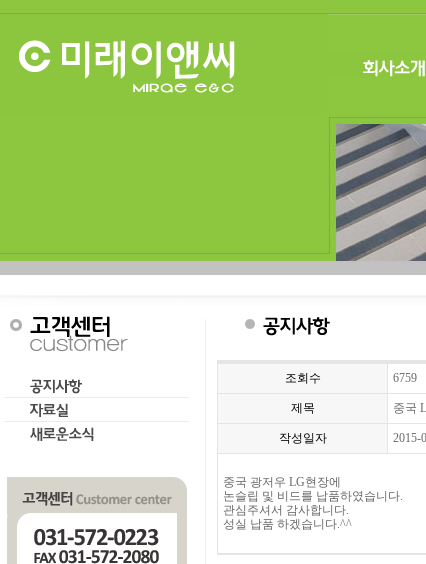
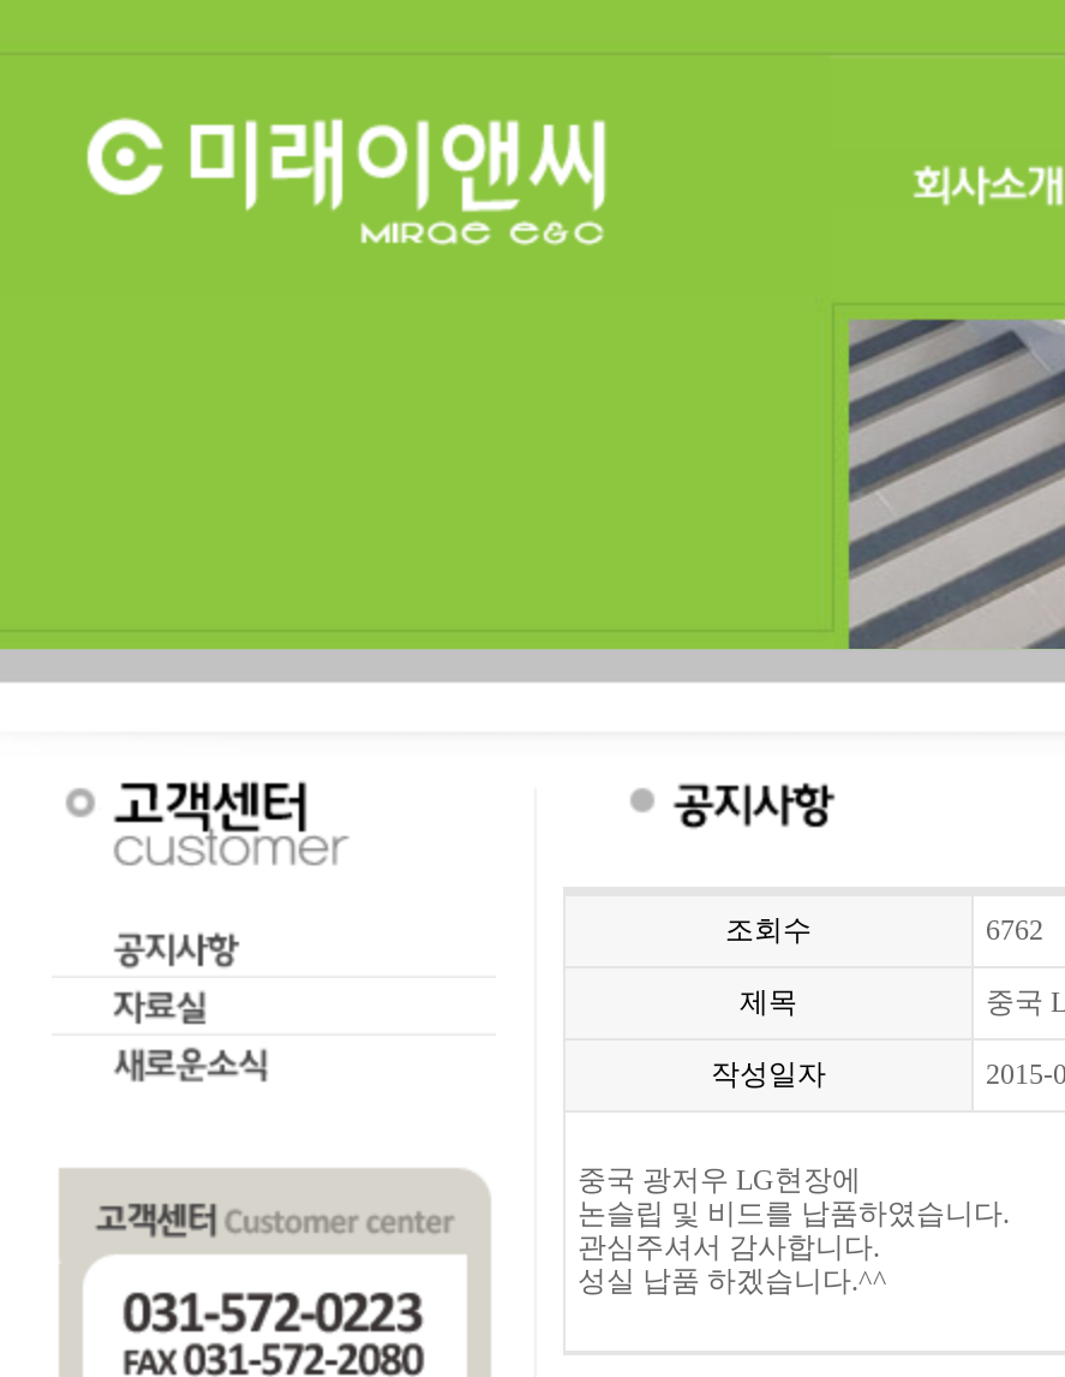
- 6759
+ 6762
